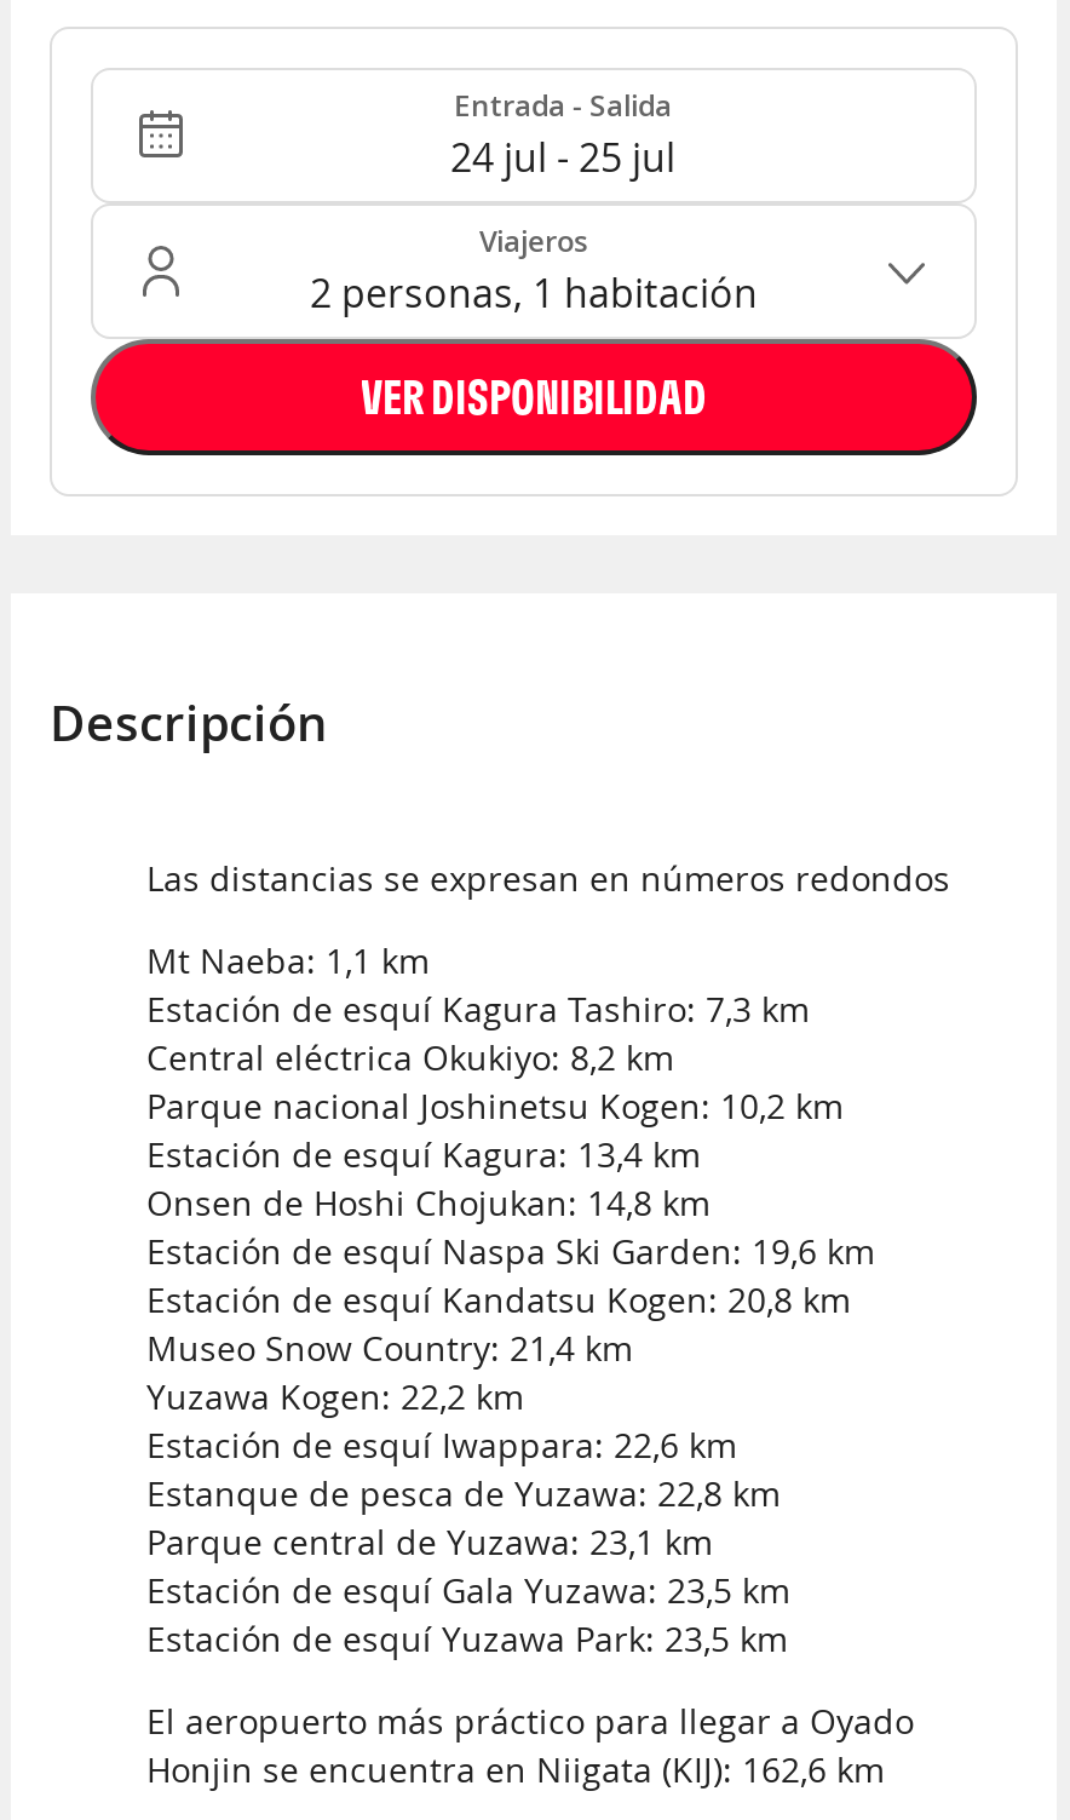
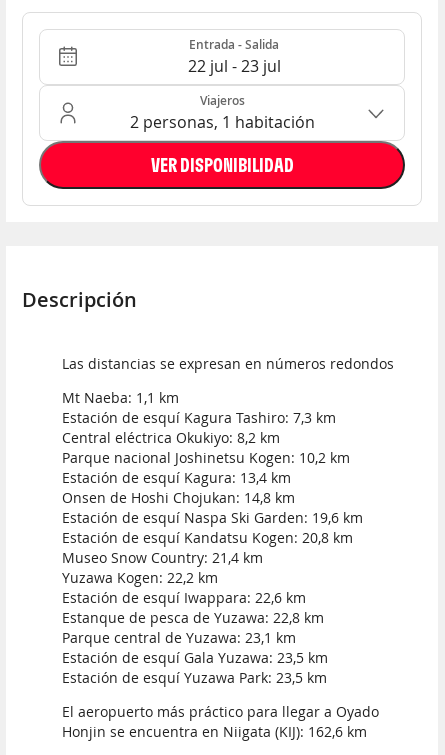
- 24 jul - 25 jul
+ 22 jul - 23 jul
